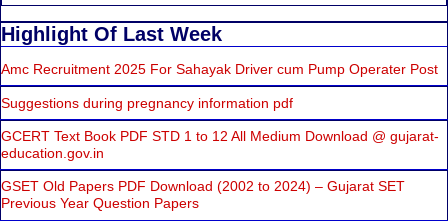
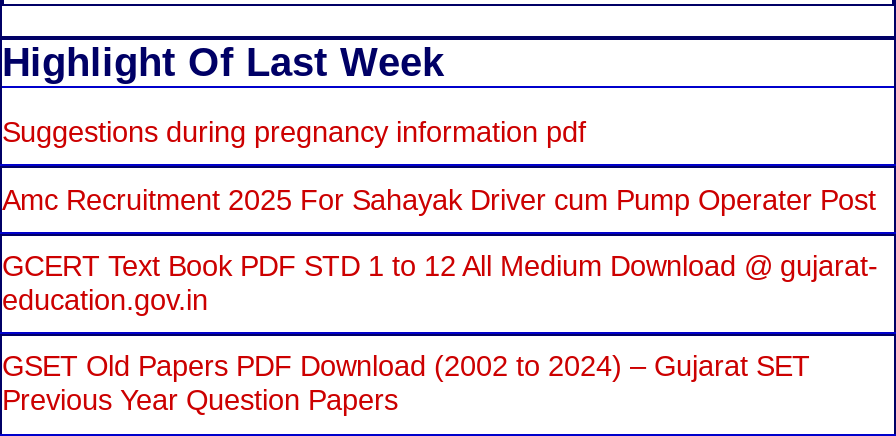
moved down: Amc Recruitment 2025 For Sahayak Driver cum Pump Operater Post

moved up: Suggestions during pregnancy information pdf
